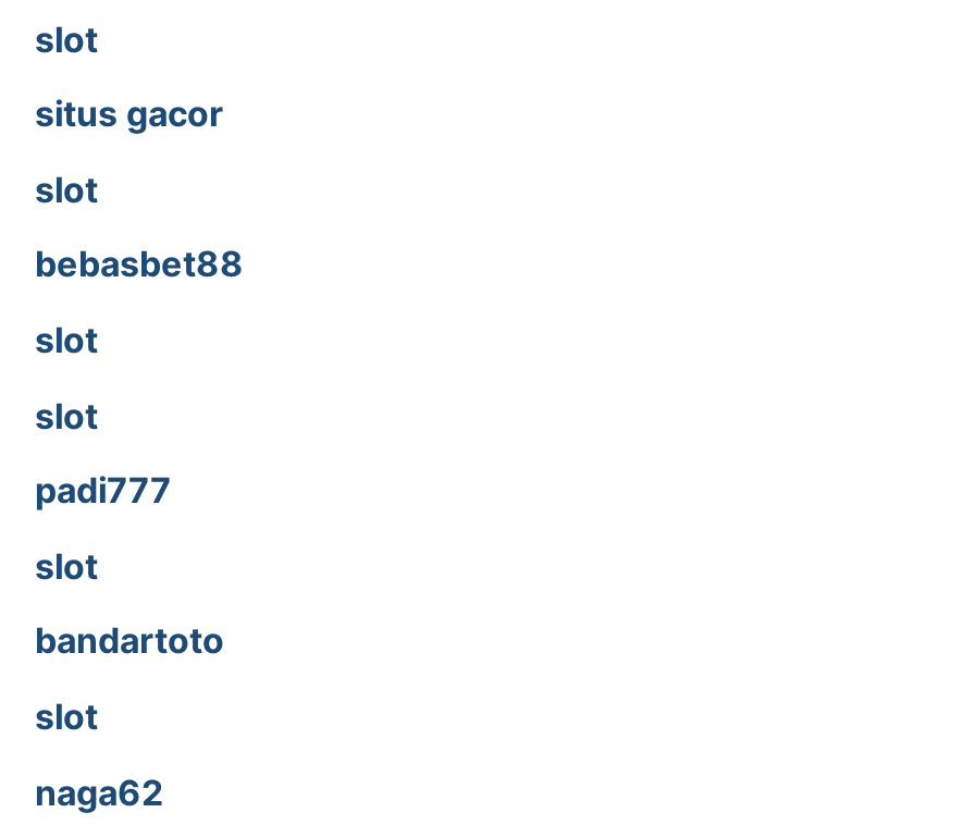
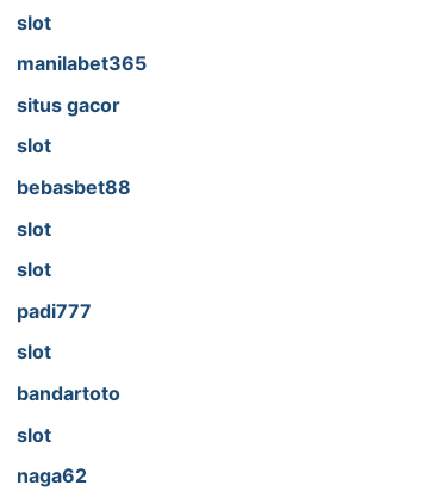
+ manilabet365
